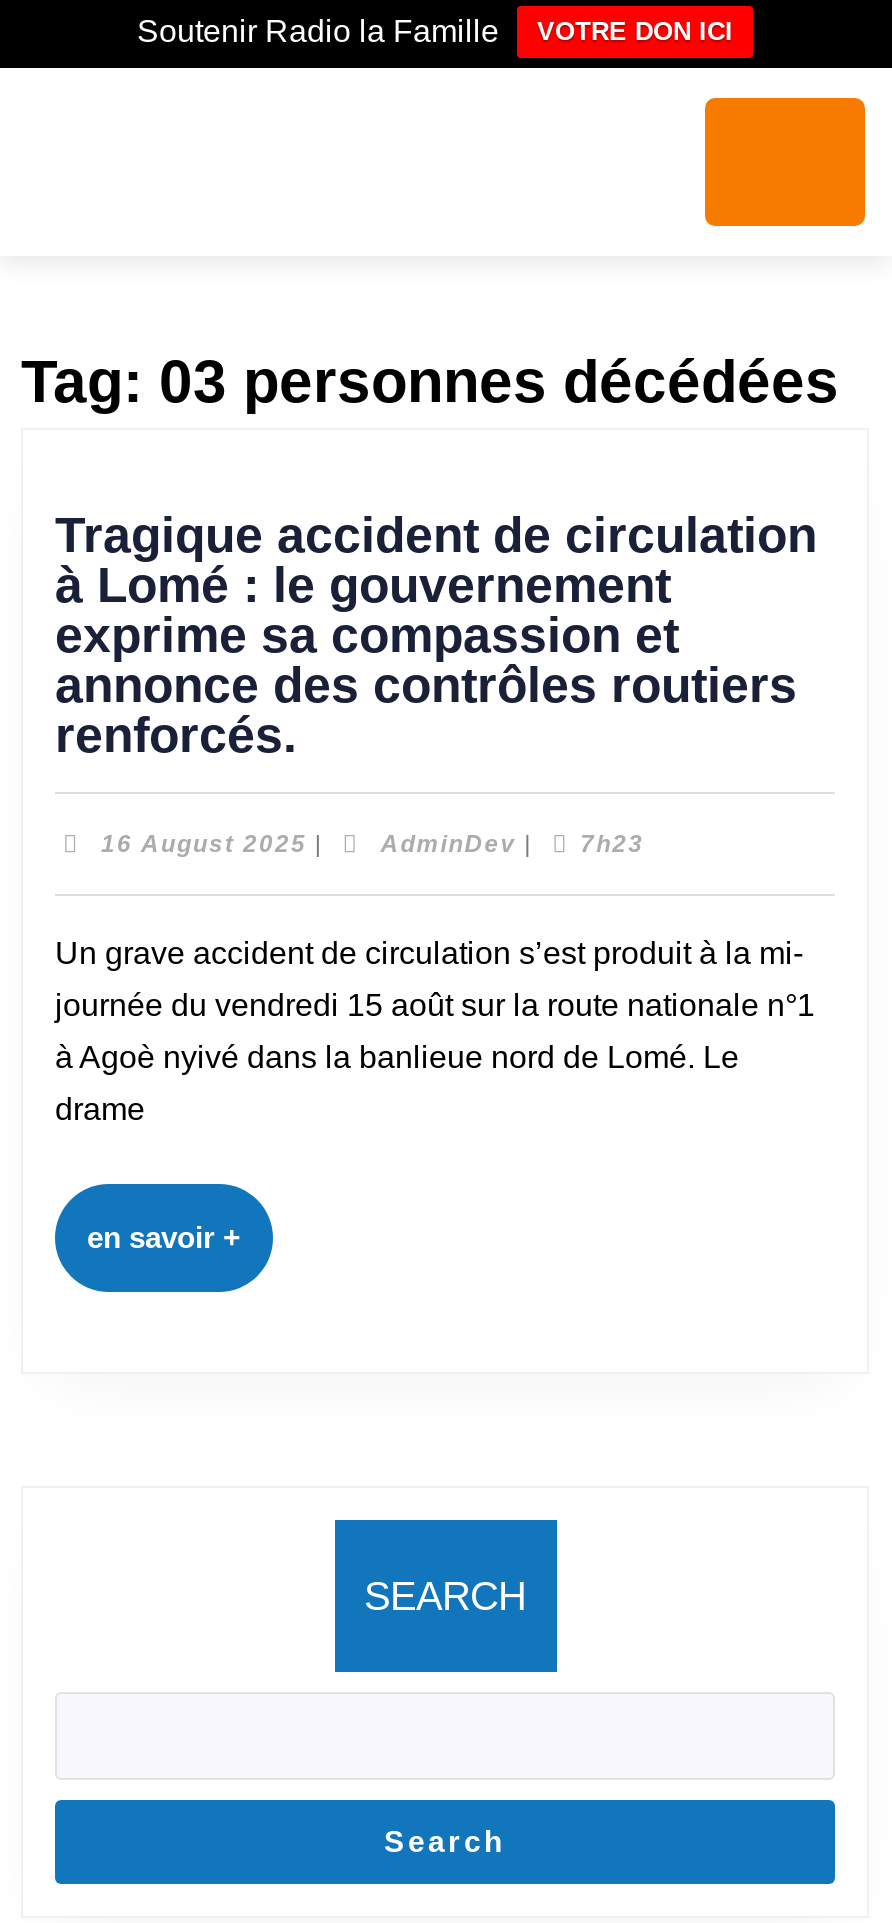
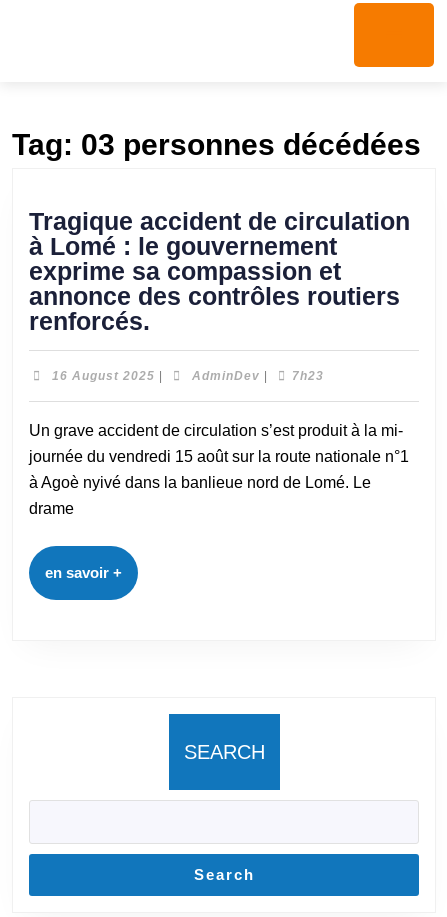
- Soutenir Radio la Famille
- VOTRE DON ICI
